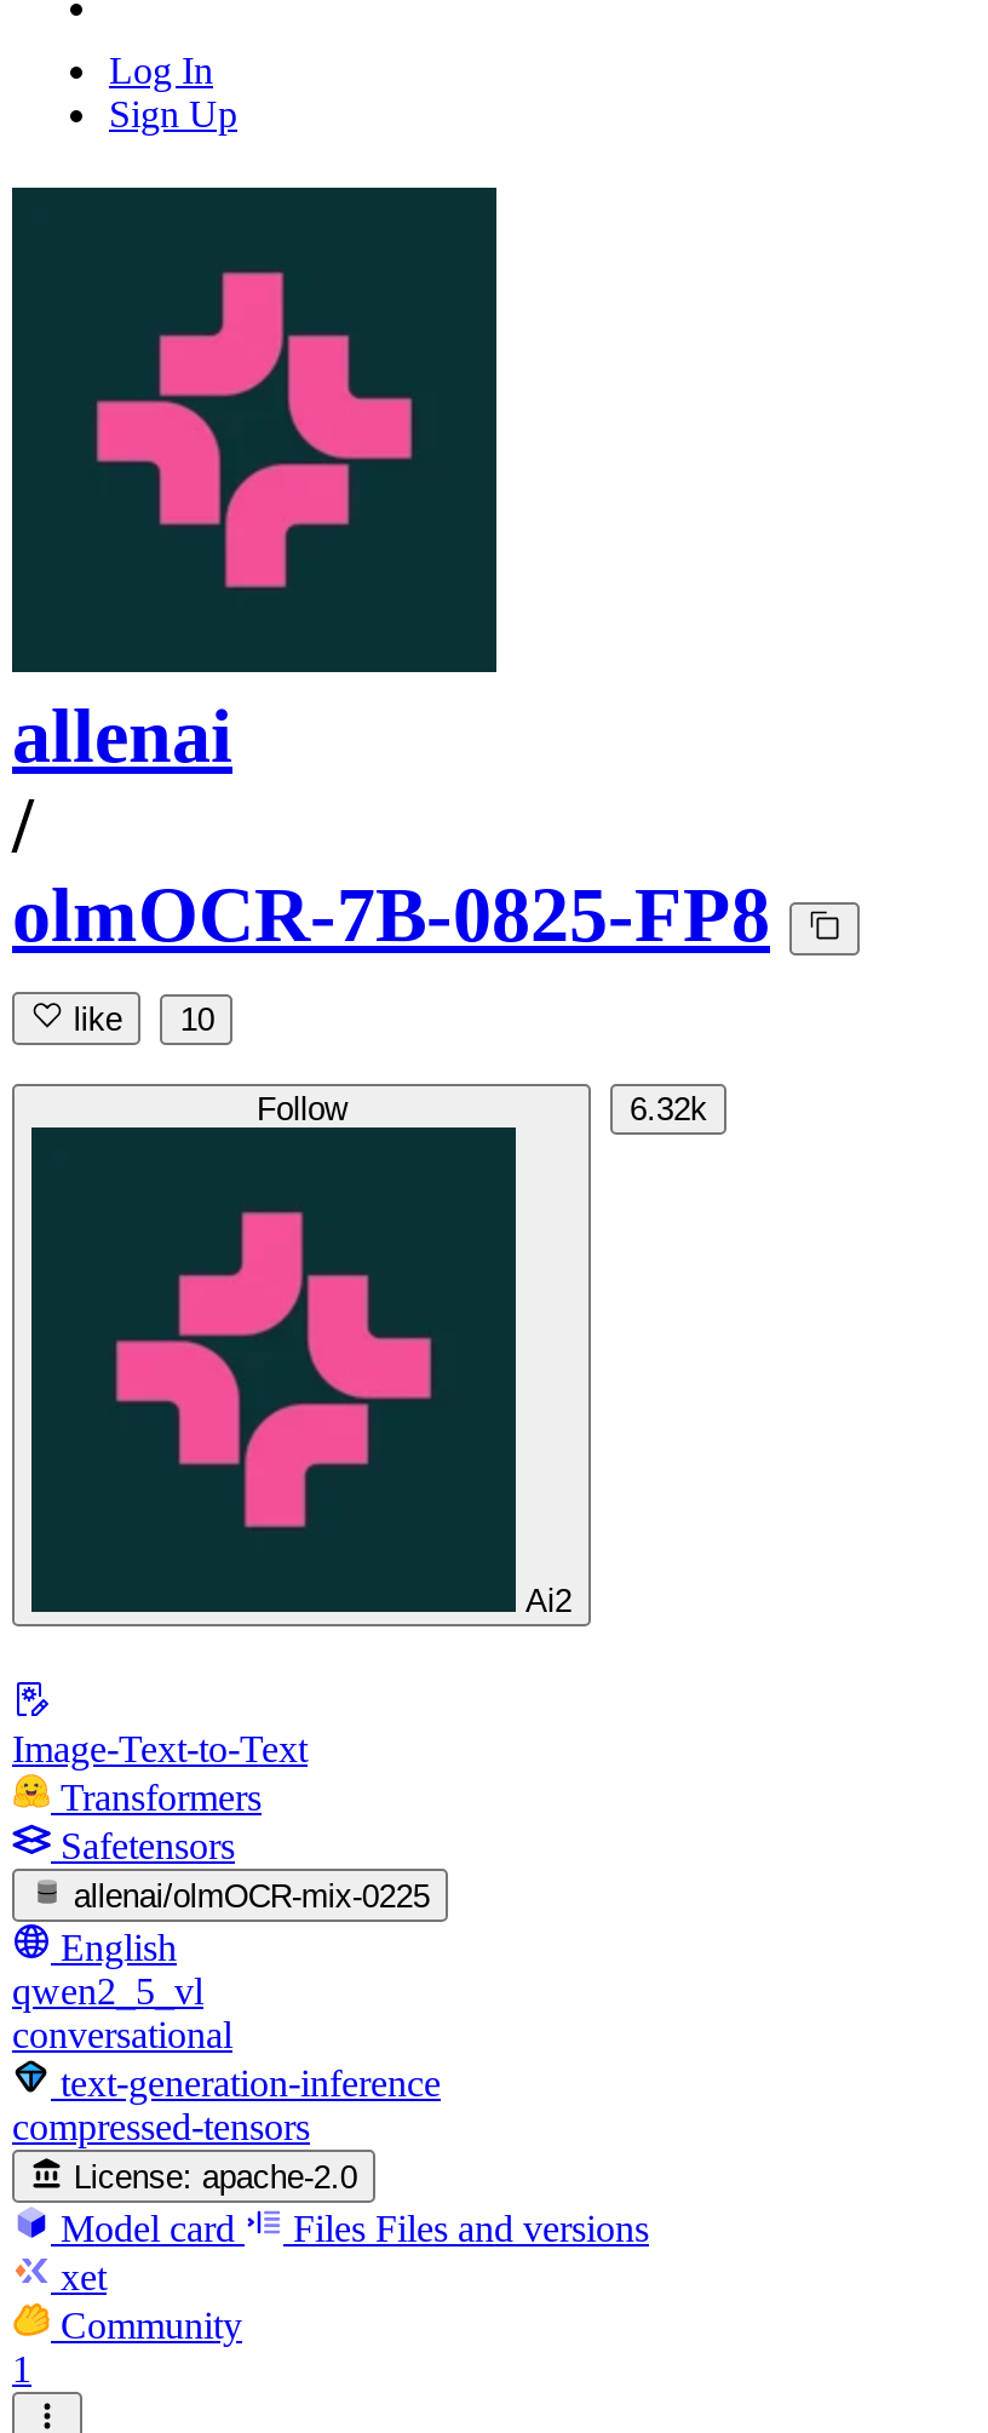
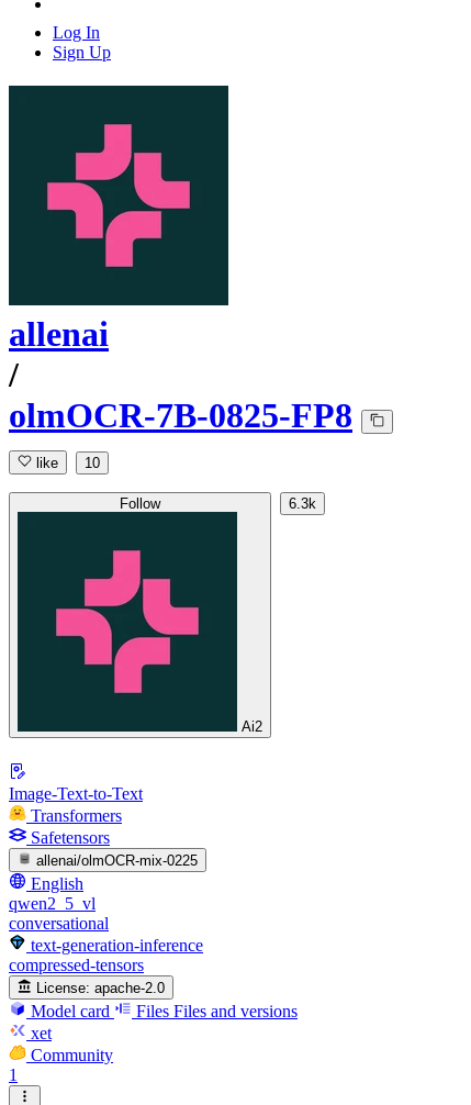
- 6.32k
+ 6.3k
